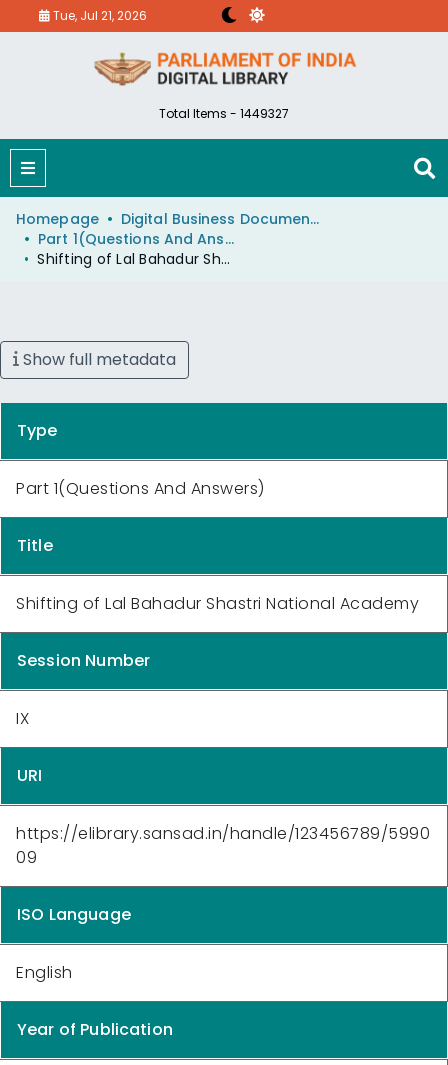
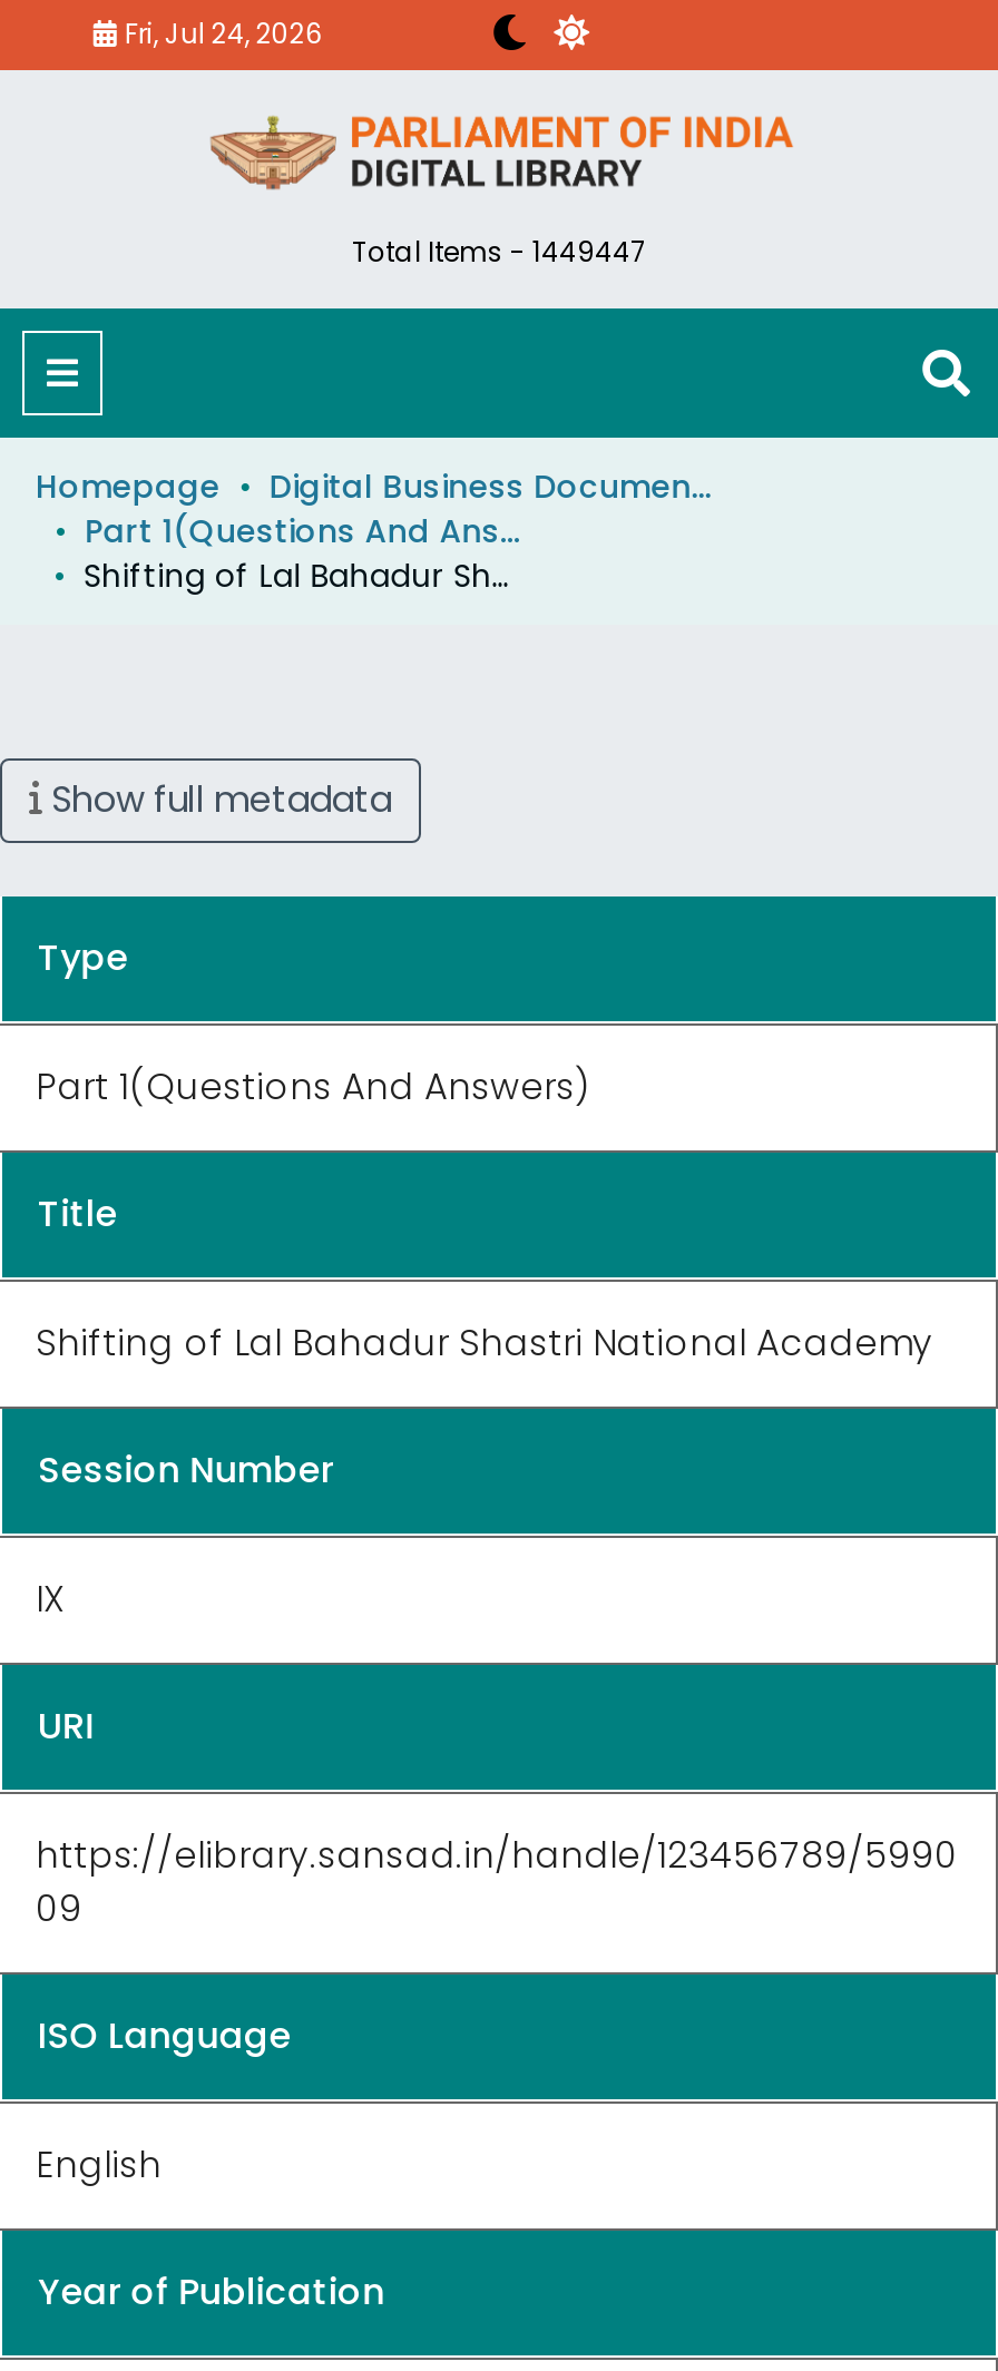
- Tue, Jul 21, 2026
+ Fri, Jul 24, 2026

- Total Items - 1449327
+ Total Items - 1449447
